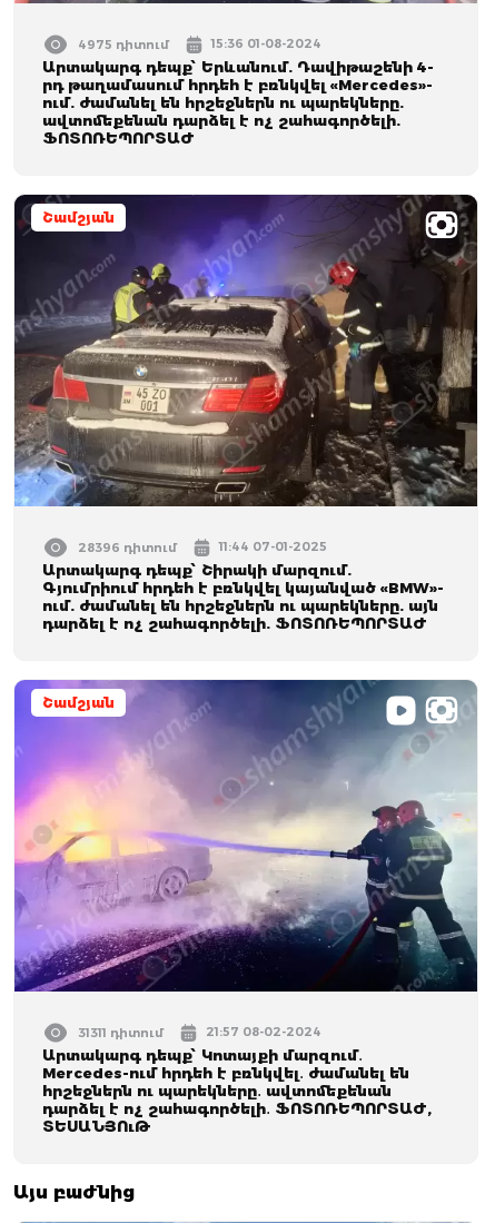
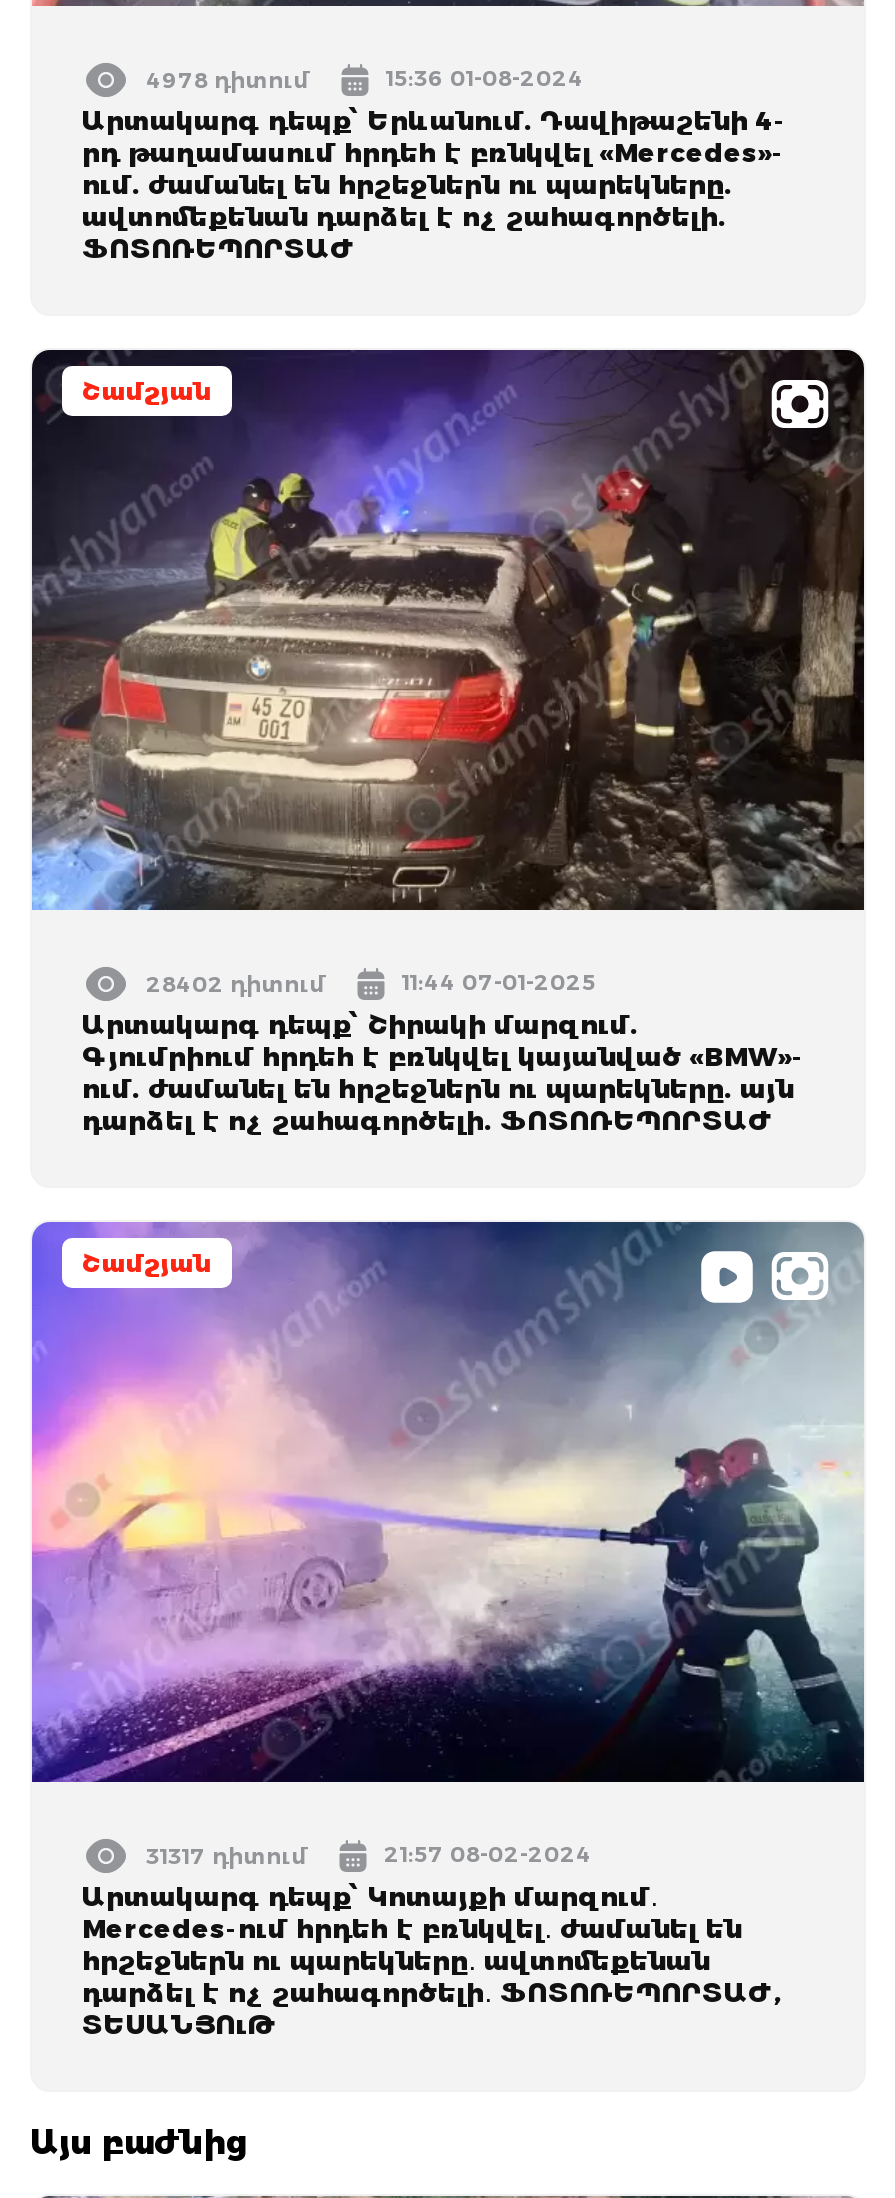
- 4975 դիտում
+ 4978 դիտում

- 28396 դիտում
+ 28402 դիտում

- 31311 դիտում
+ 31317 դիտում
